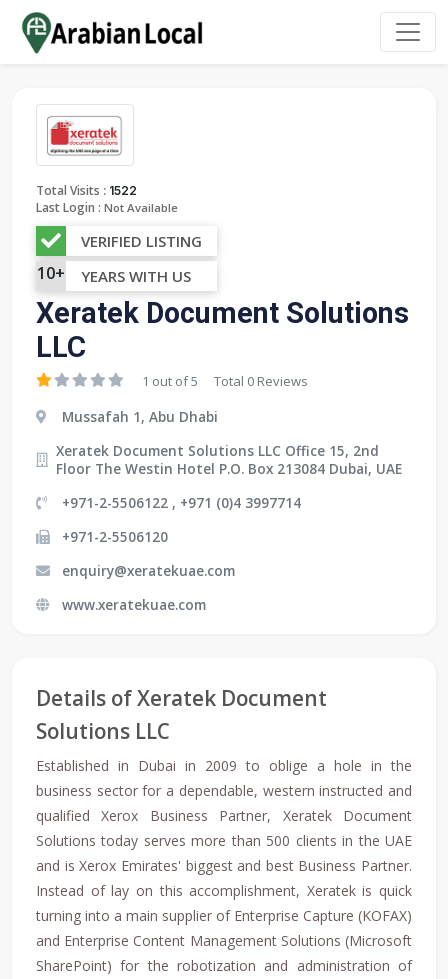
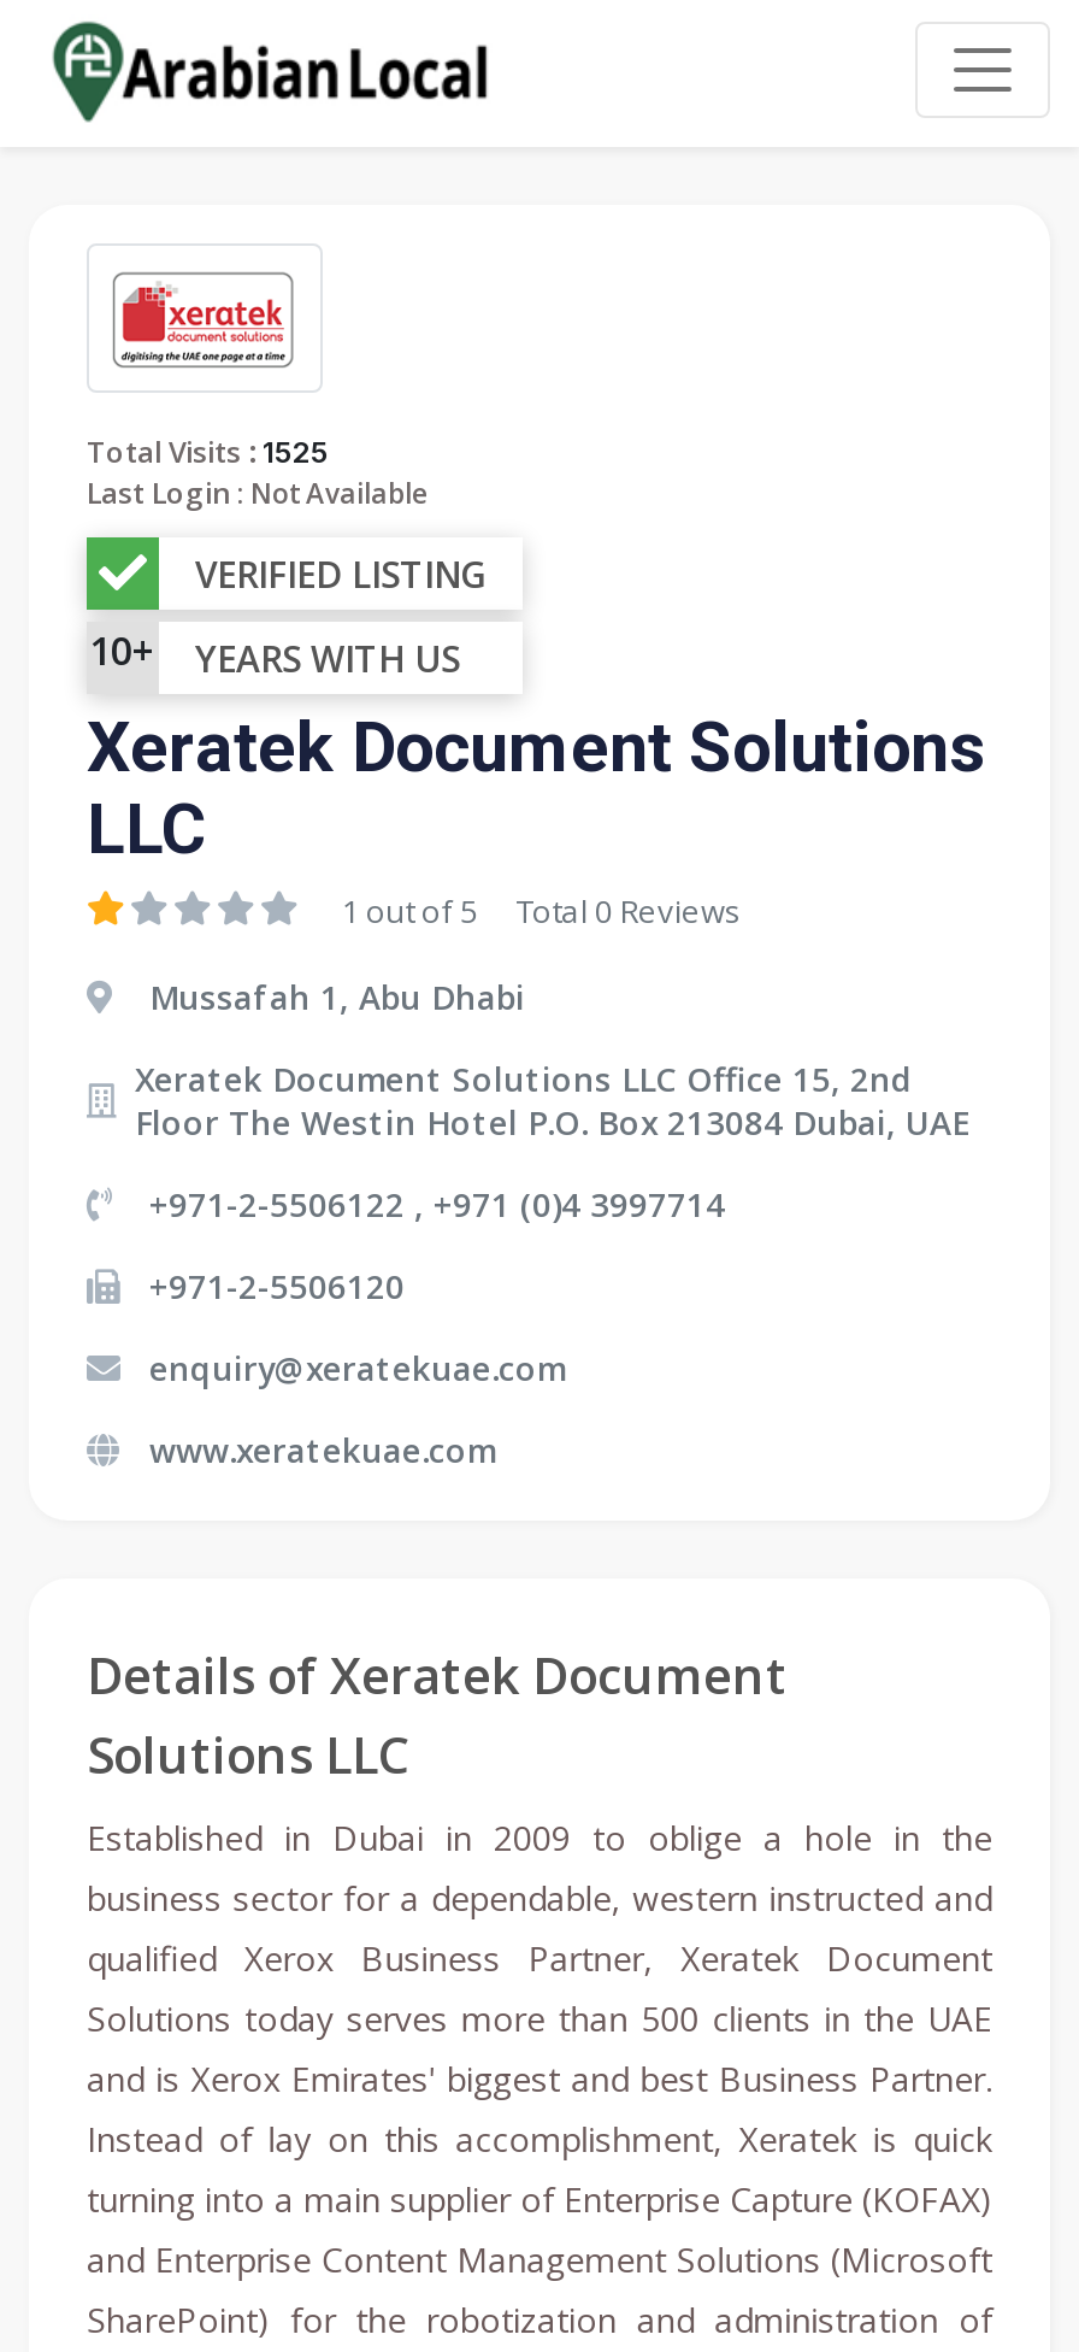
- Total Visits: 1522
+ Total Visits: 1525
